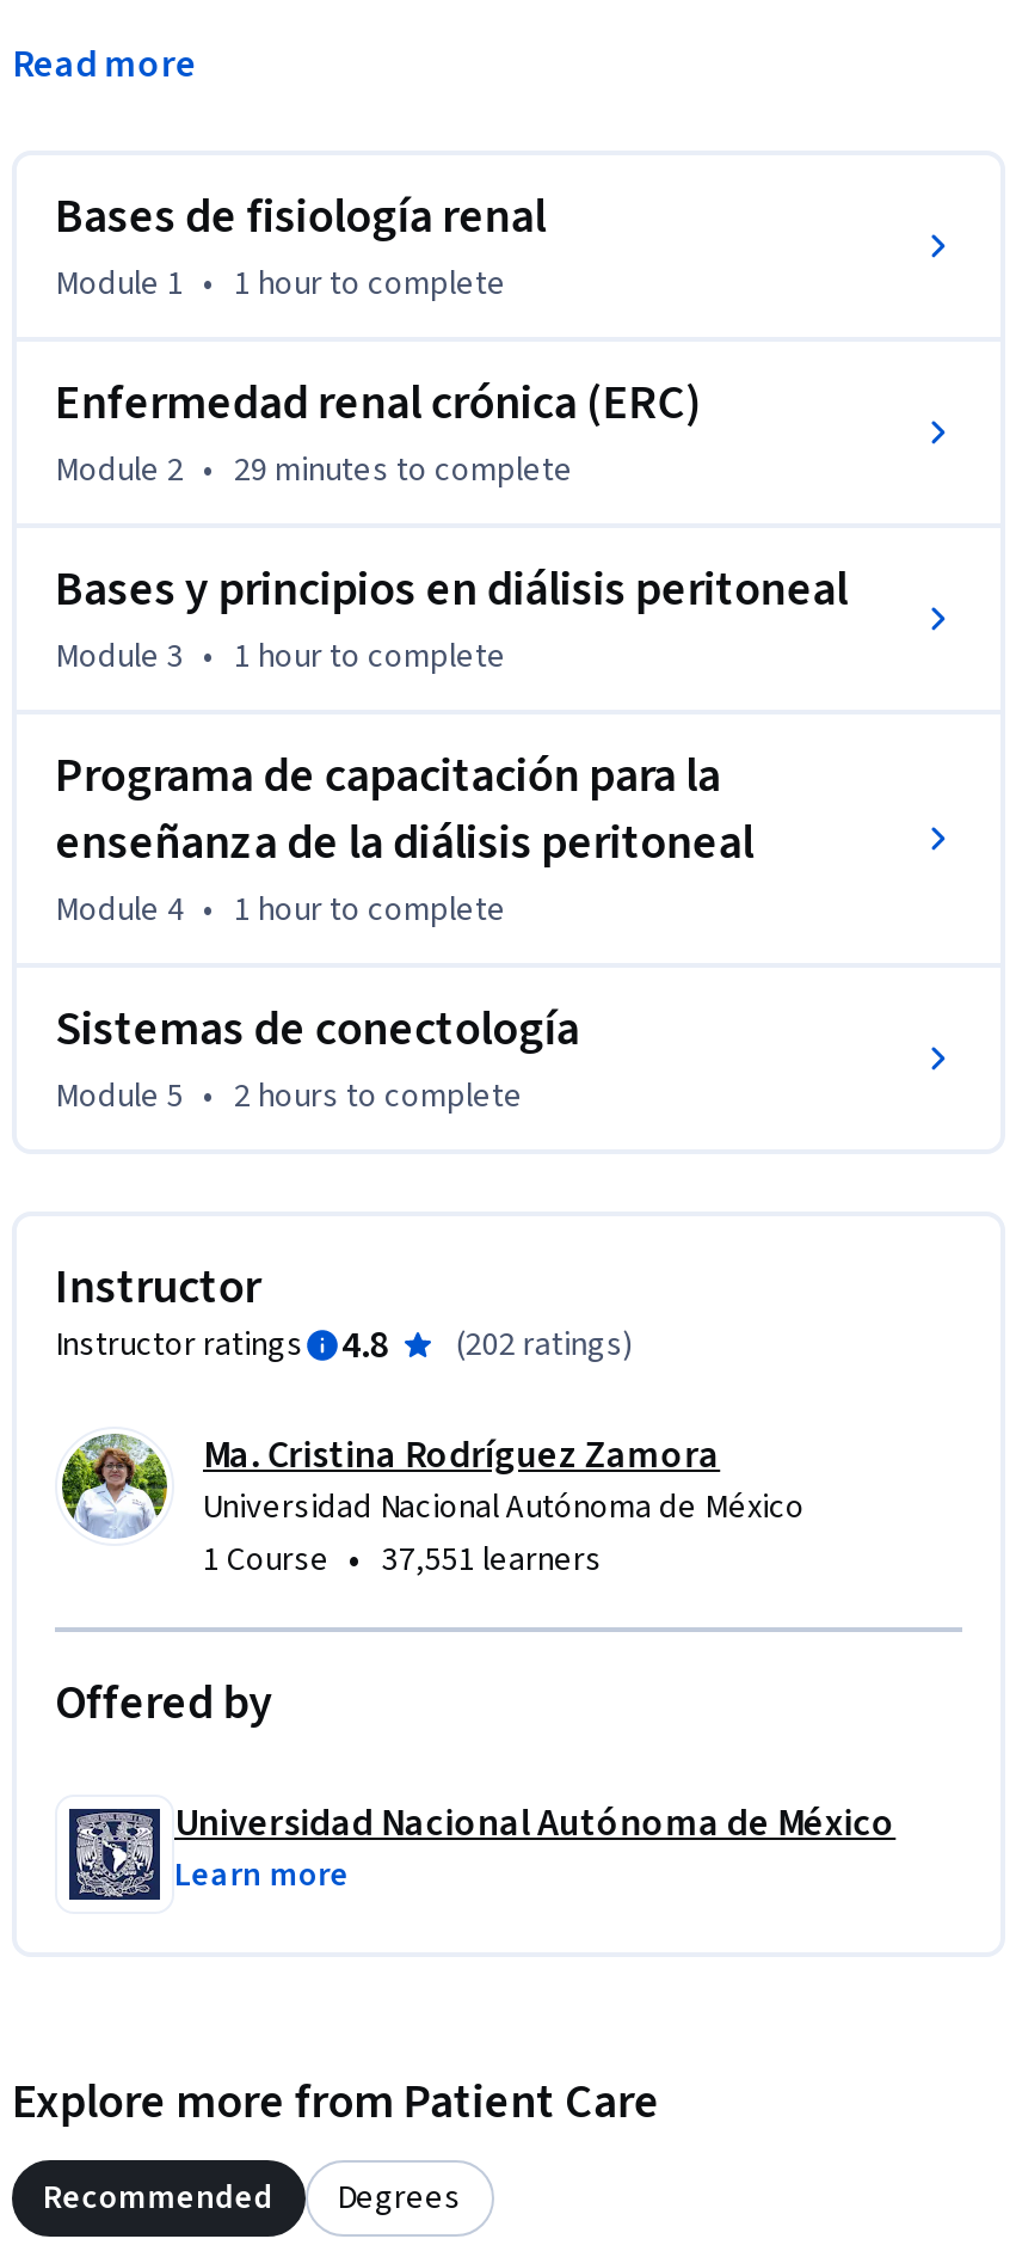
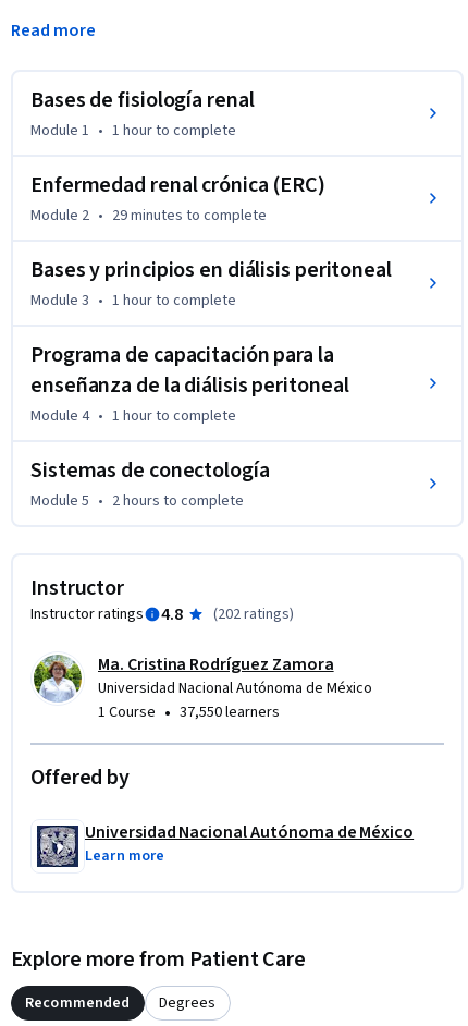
- 1 Course • 37,551 learners
+ 1 Course • 37,550 learners
